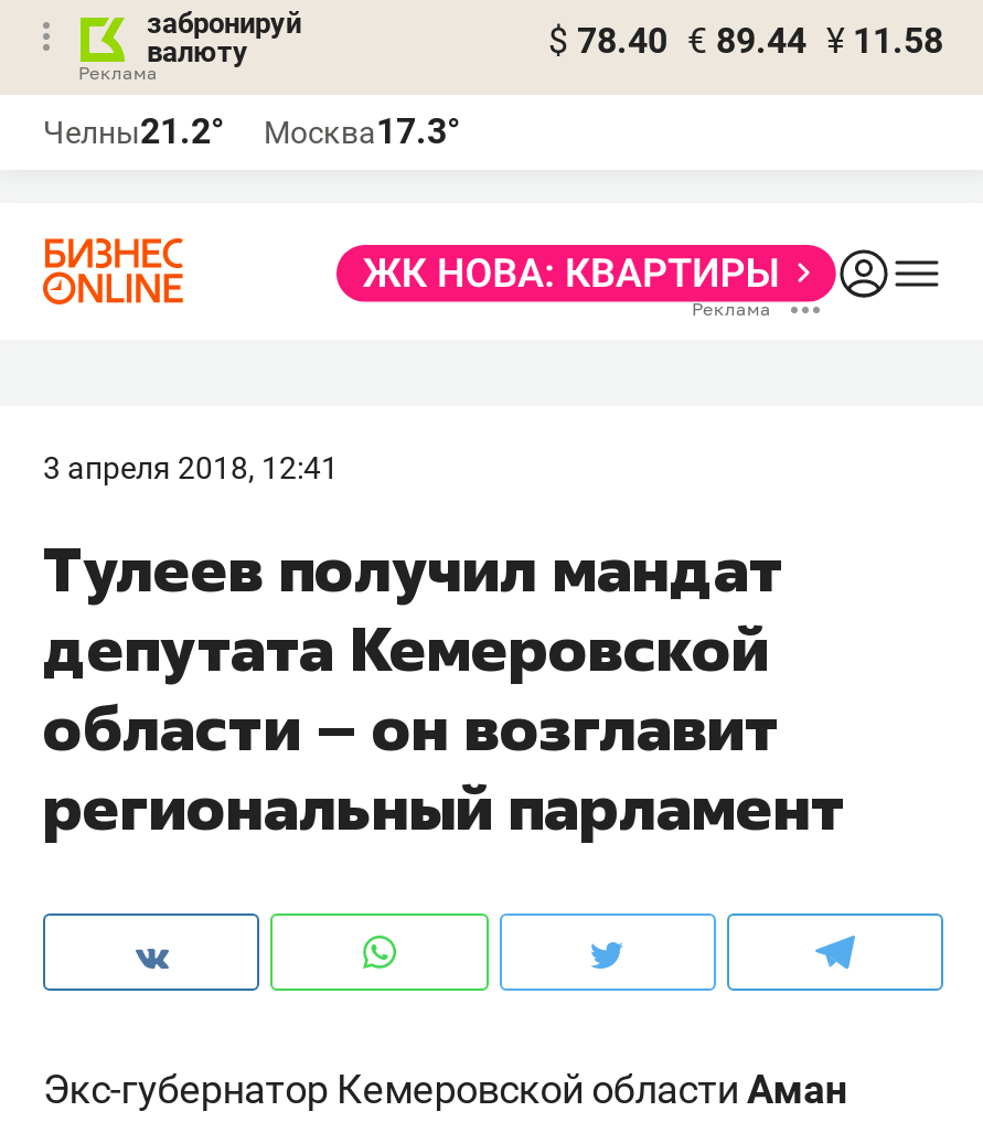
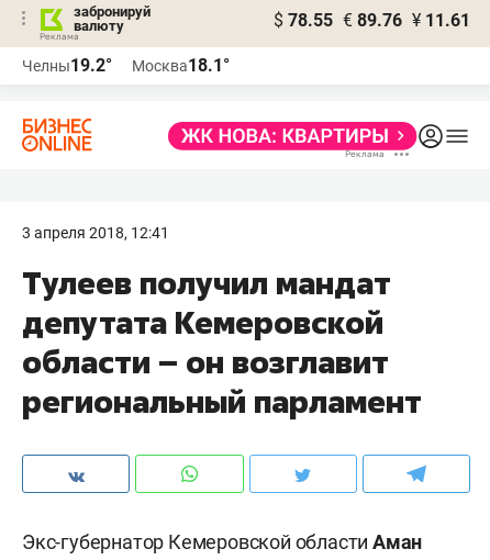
- $ 78.40 € 89.44 ¥ 11.58
+ $ 78.55 € 89.76 ¥ 11.61

- Челны21.2°
+ Челны19.2°

- Москва17.3°
+ Москва18.1°
